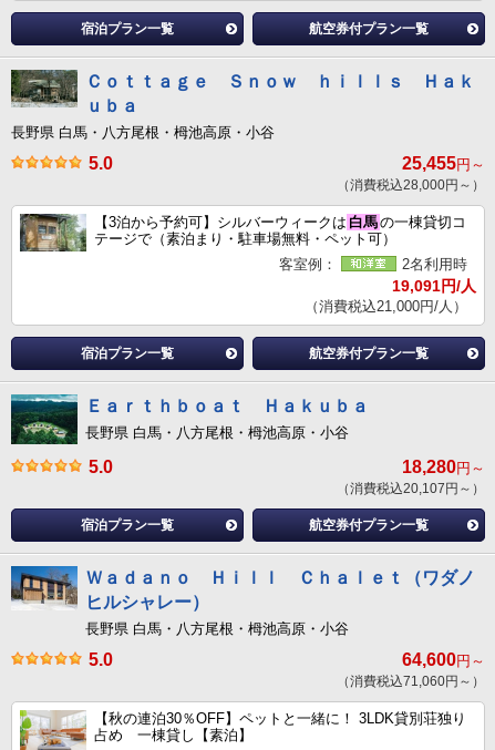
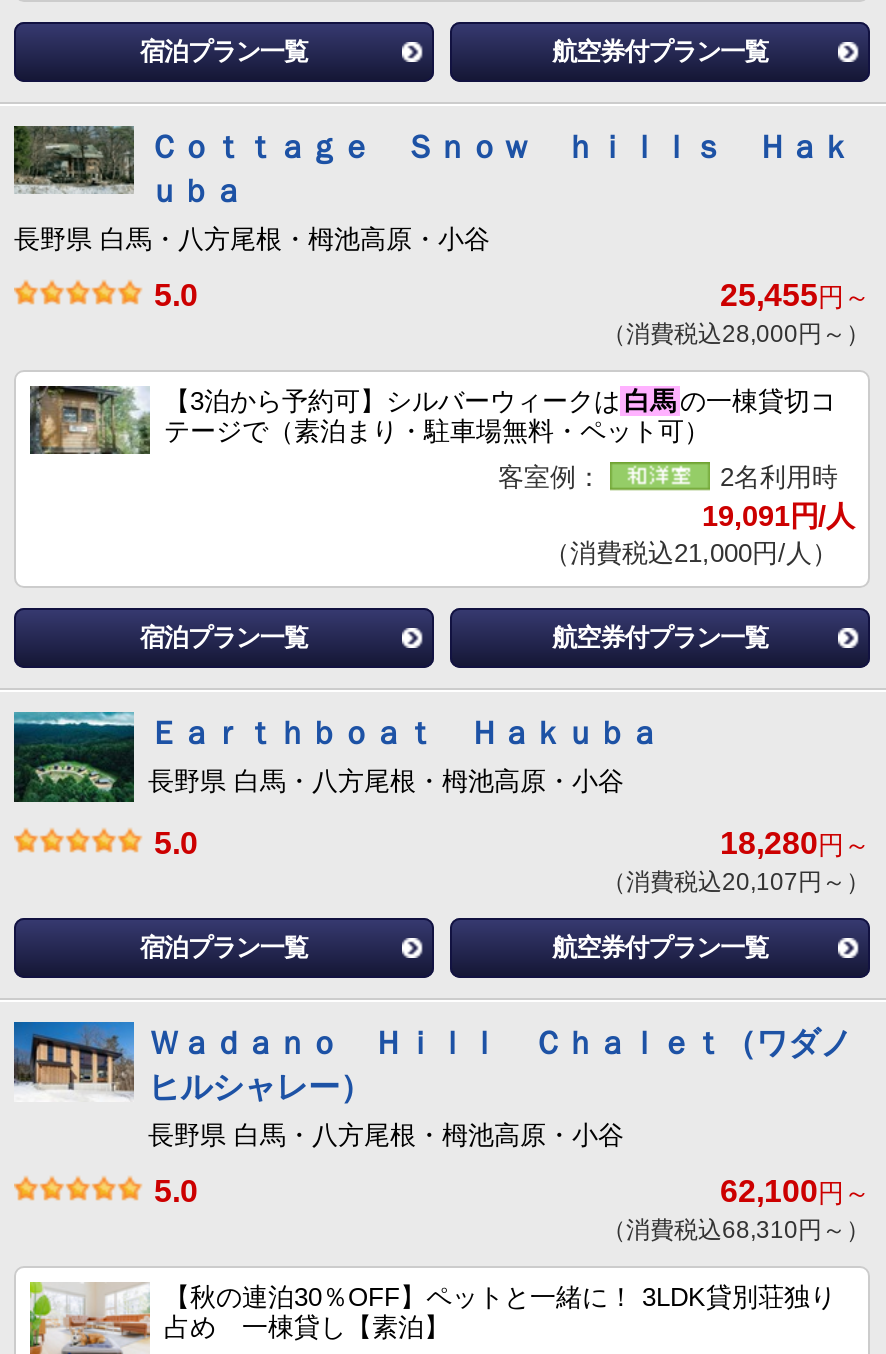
- 64,600円～
+ 62,100円～

- （消費税込71,060円～）
+ （消費税込68,310円～）
